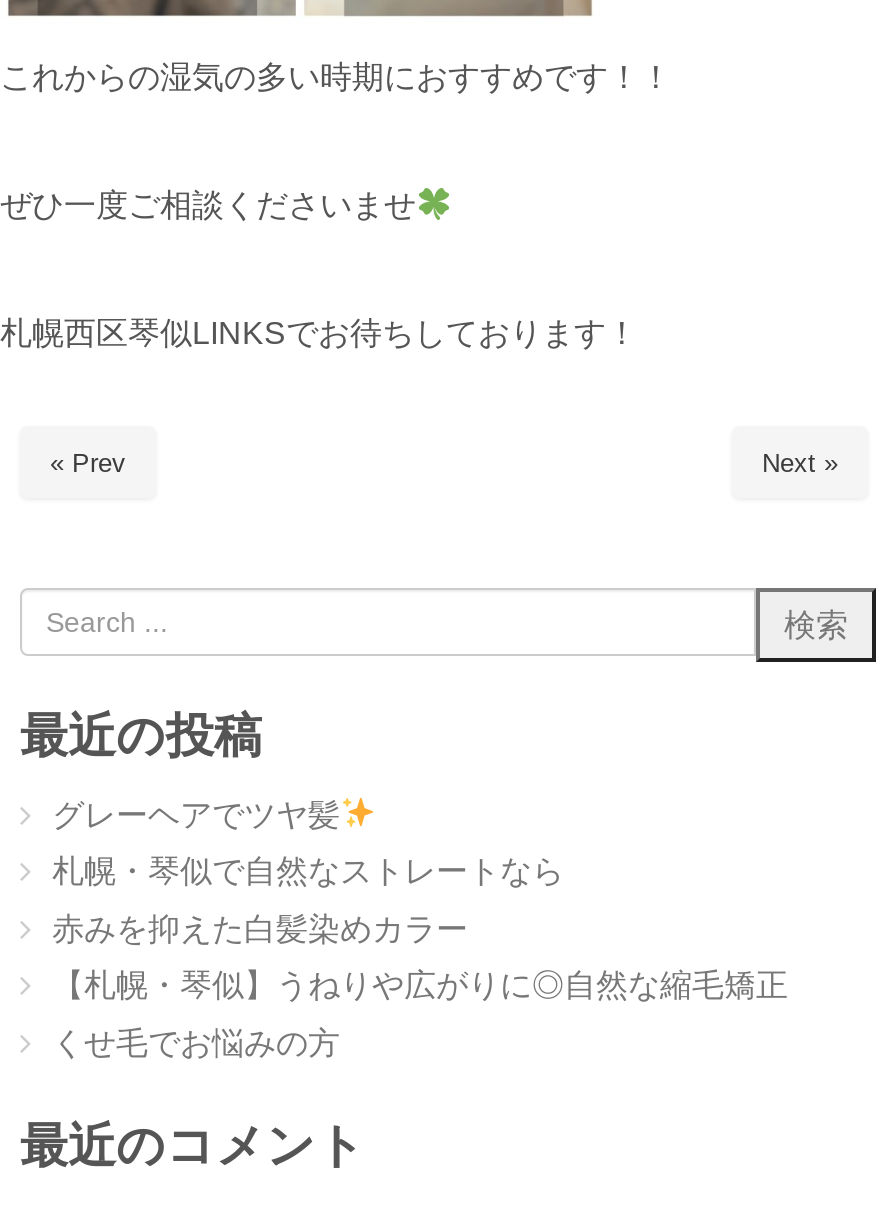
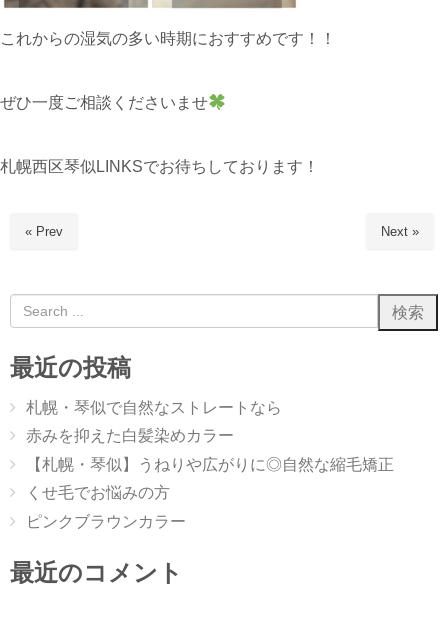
- グレーヘアでツヤ髪

moved up: 札幌・琴似で自然なストレートなら | 赤みを抑えた白髪染めカラー | くせ毛でお悩みの方

+ ピンクブラウンカラー
